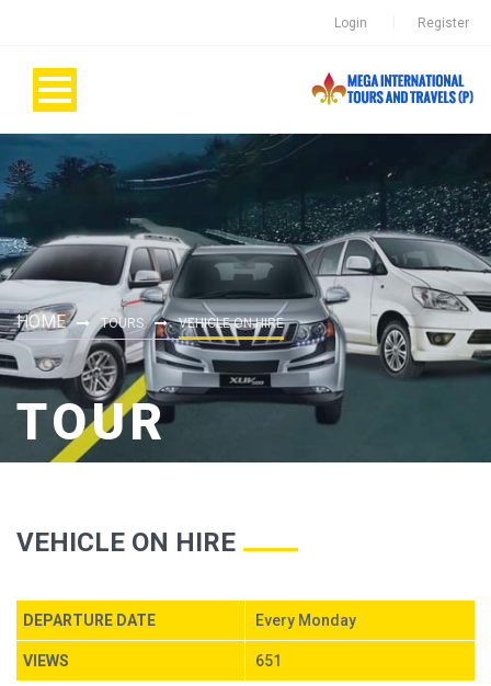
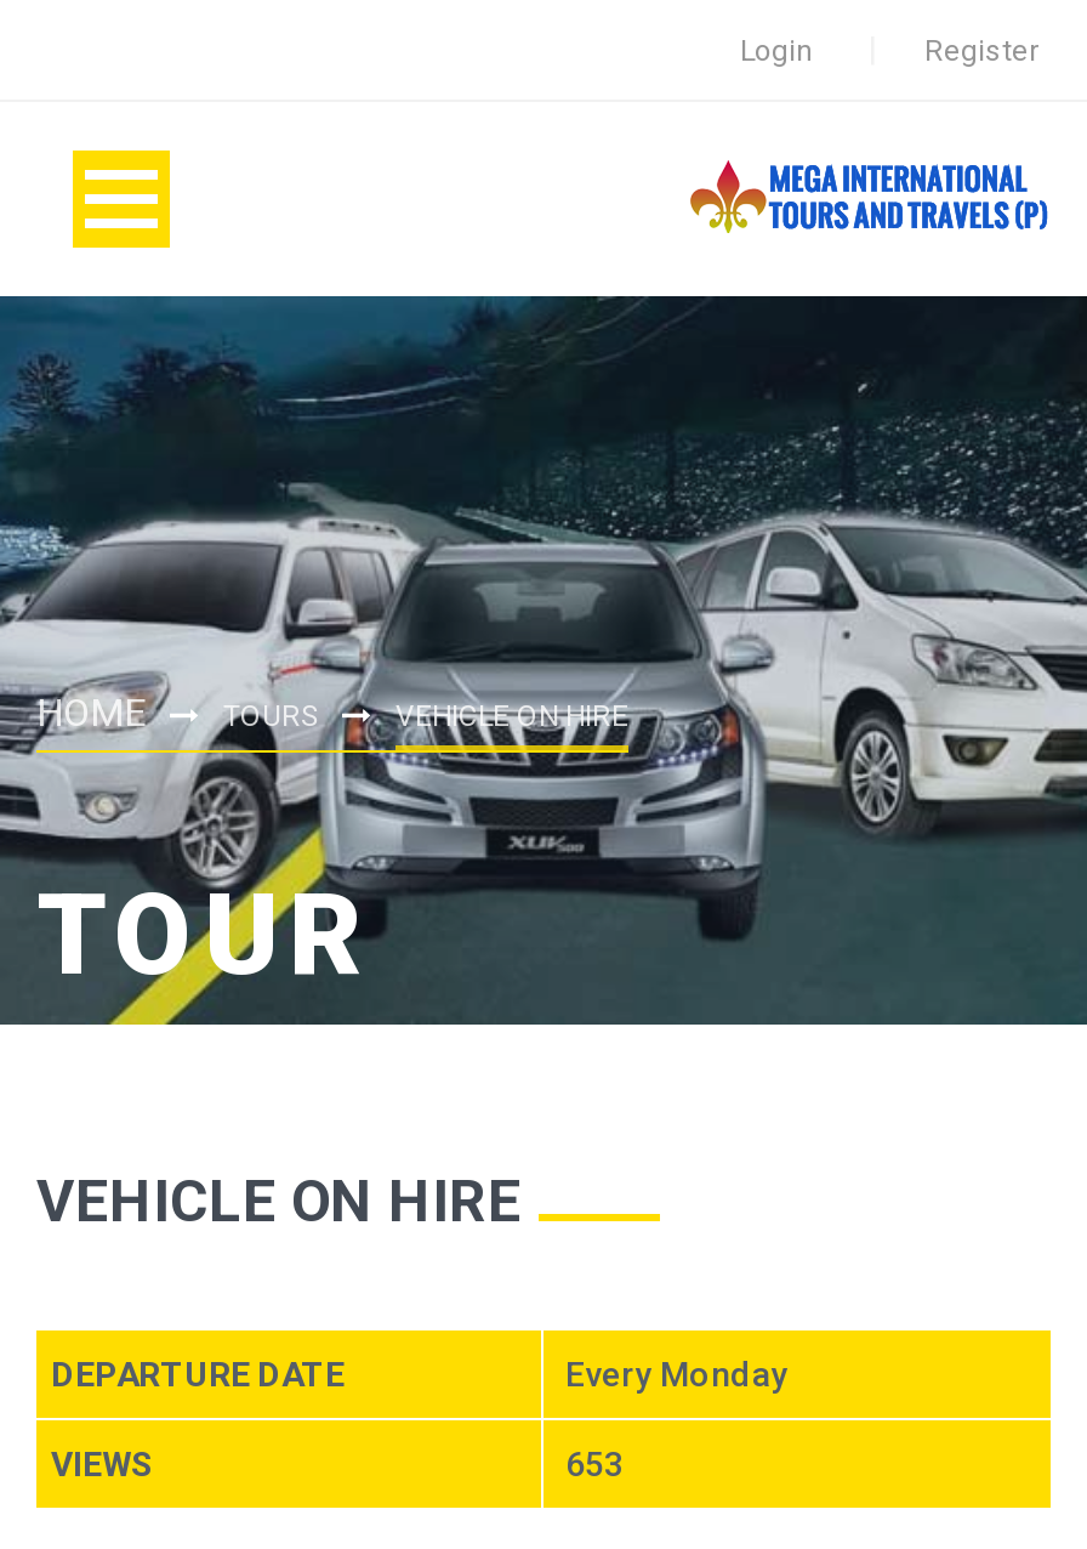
- 651
+ 653
